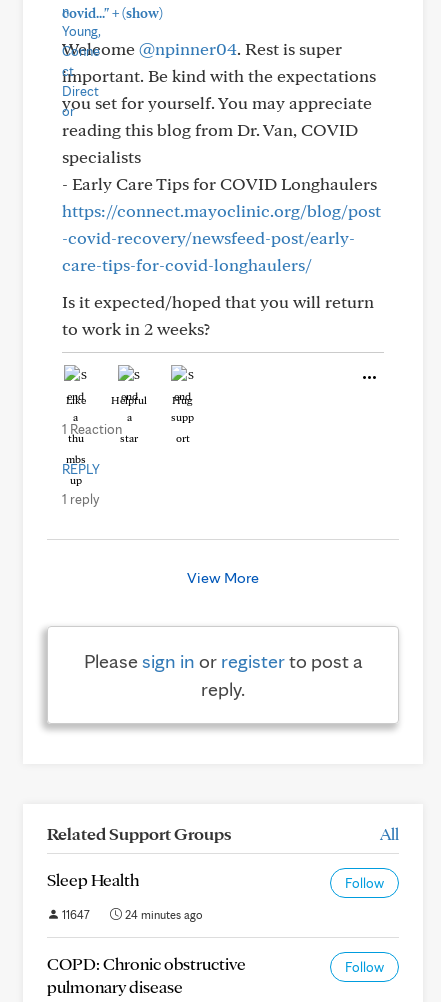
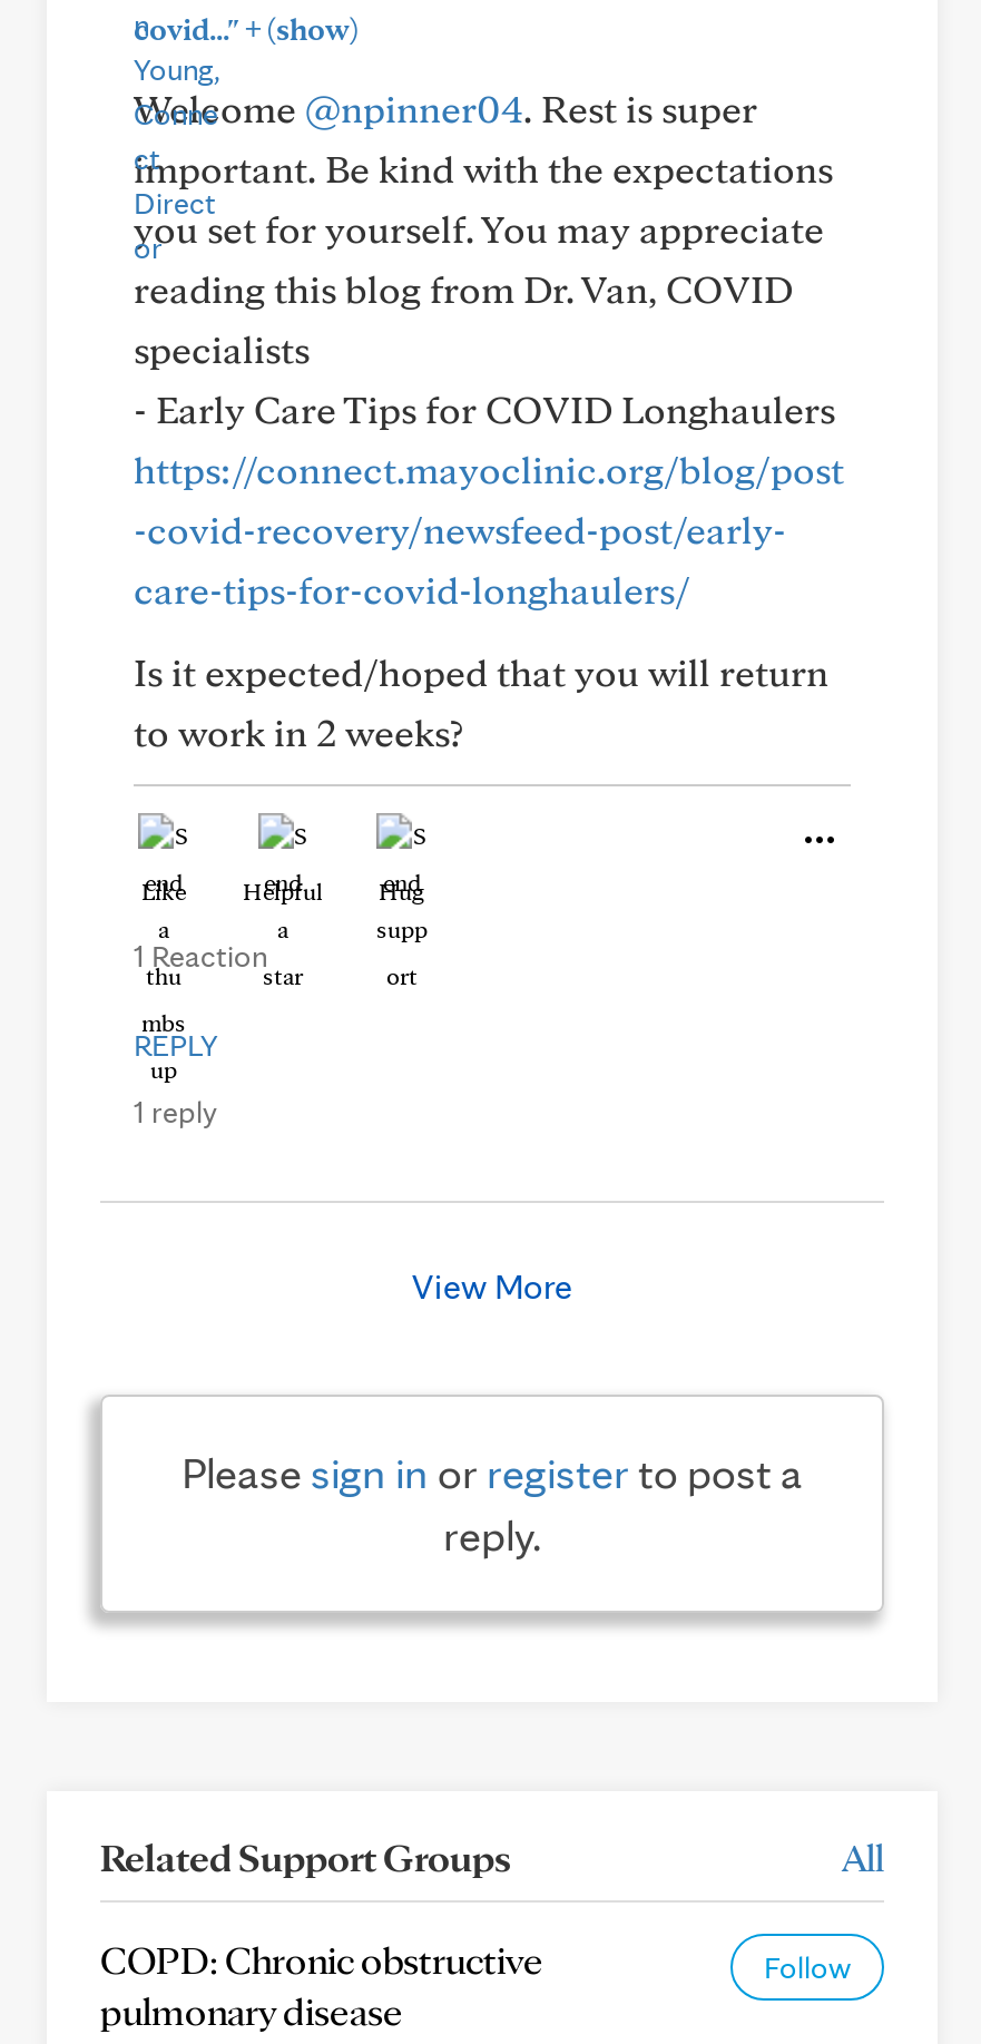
- Sleep Health
- Follow
- 11647
- 24 minutes ago
